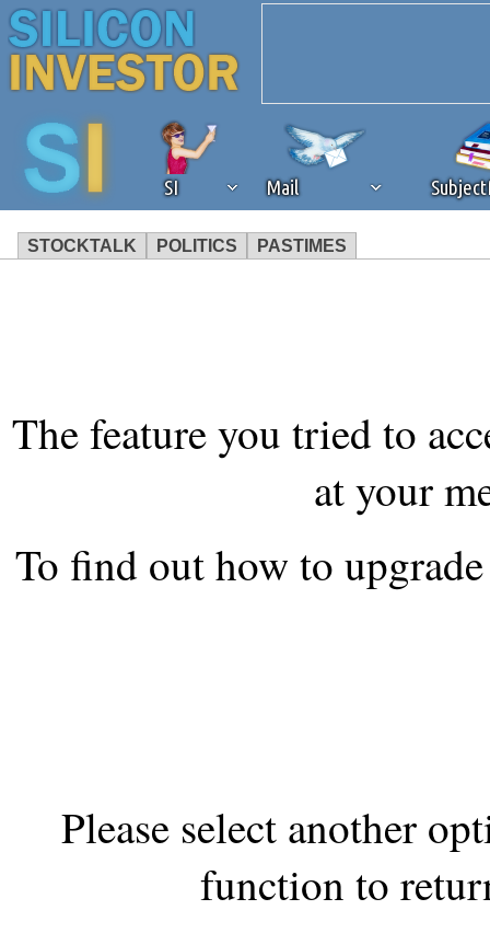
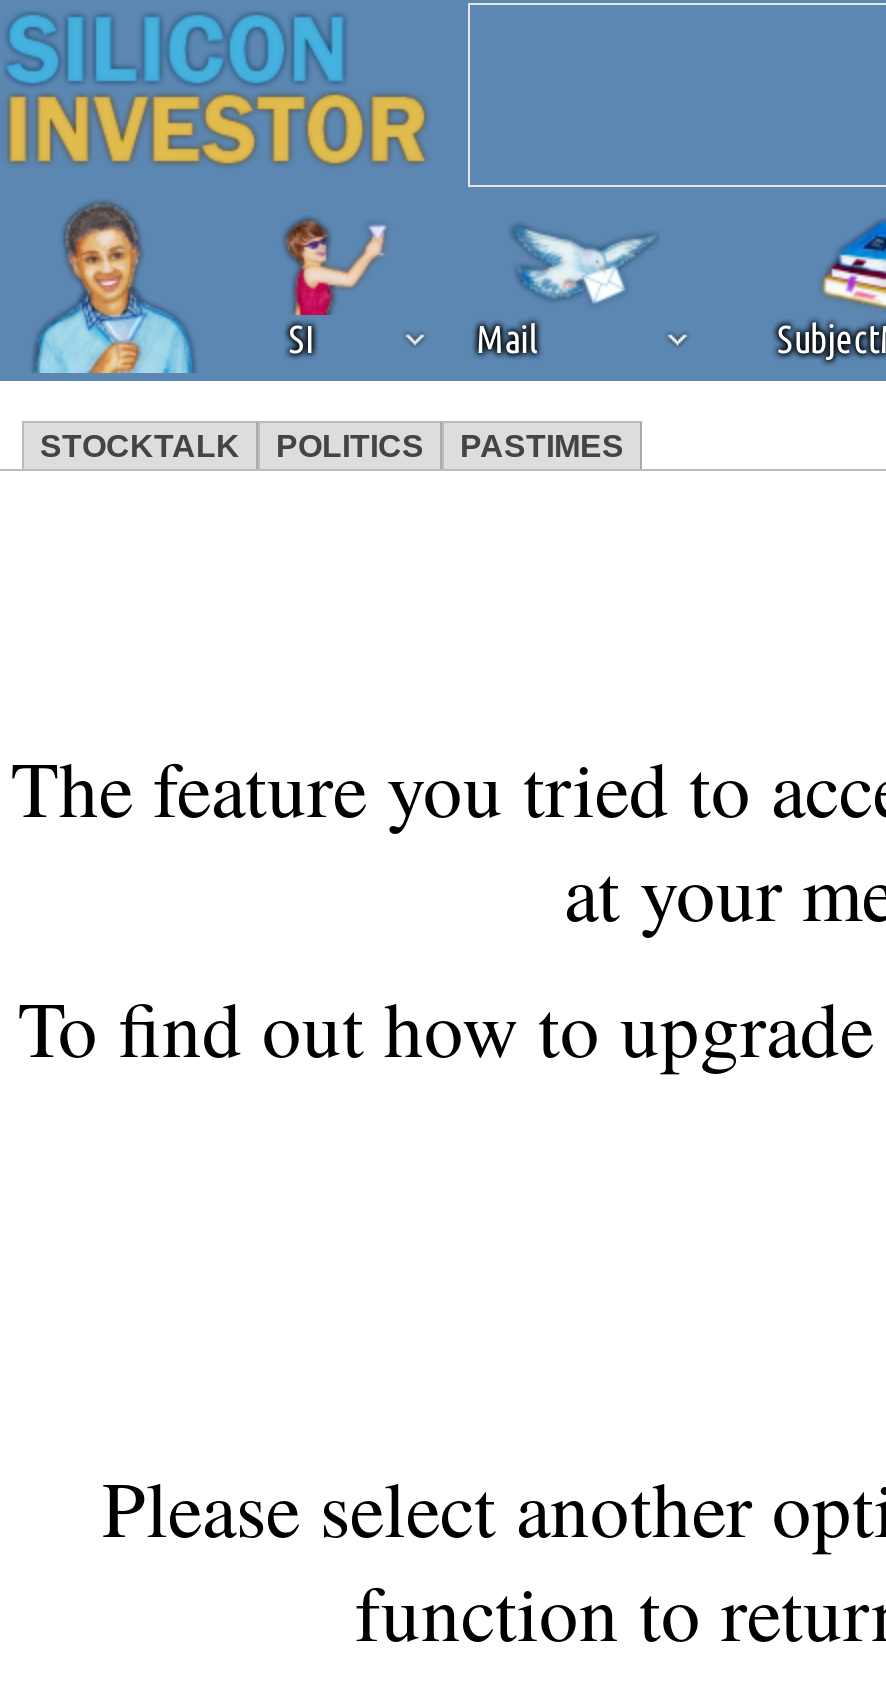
- [image]
+ [image]
